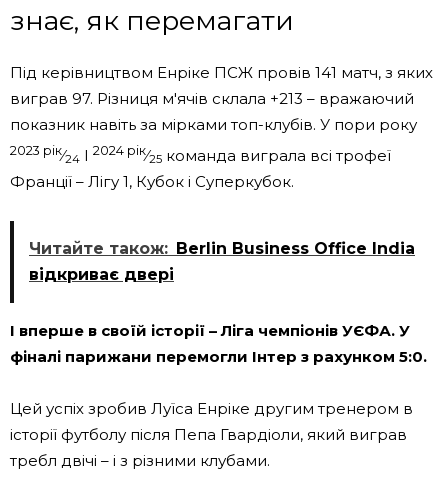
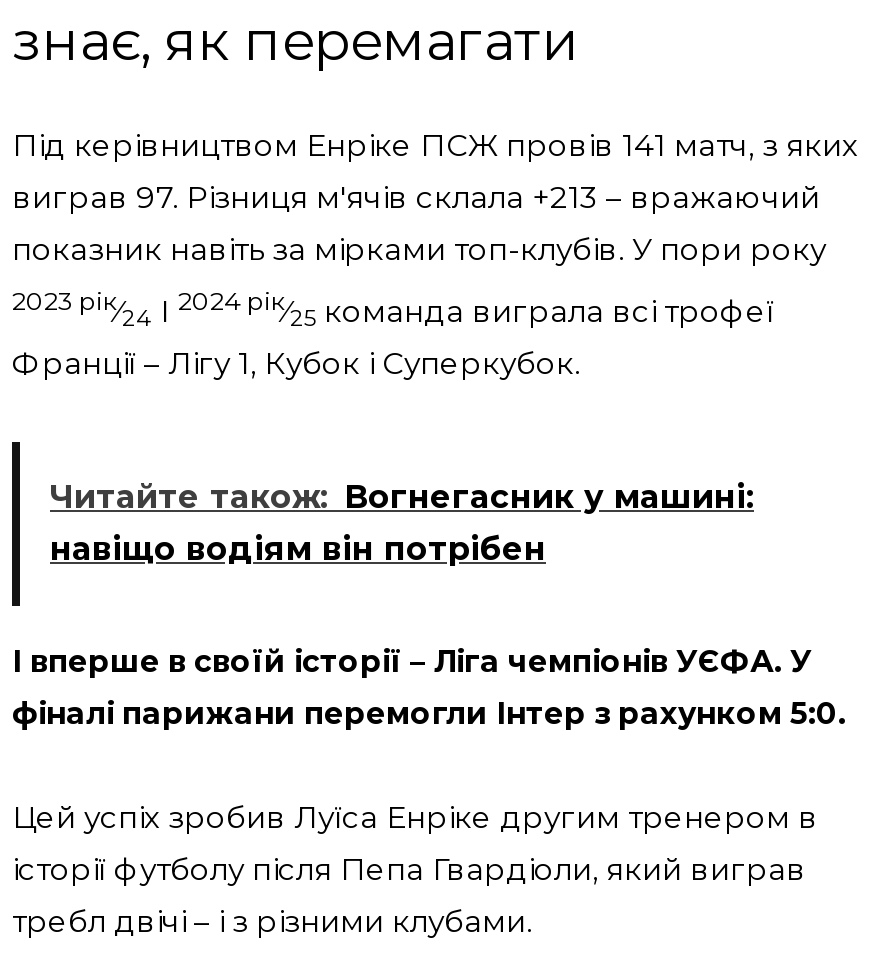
- Читайте також: Berlin Business Office India
- відкриває двері
+ Читайте також: Вогнегасник у машині:
+ навіщо водіям він потрібен
